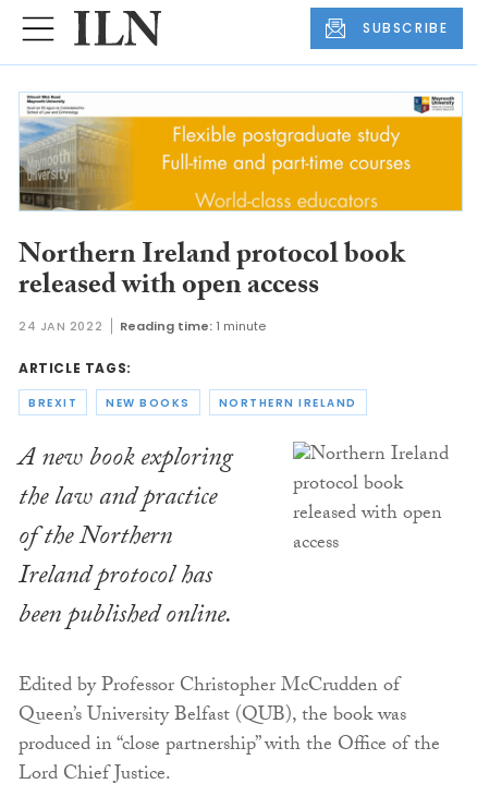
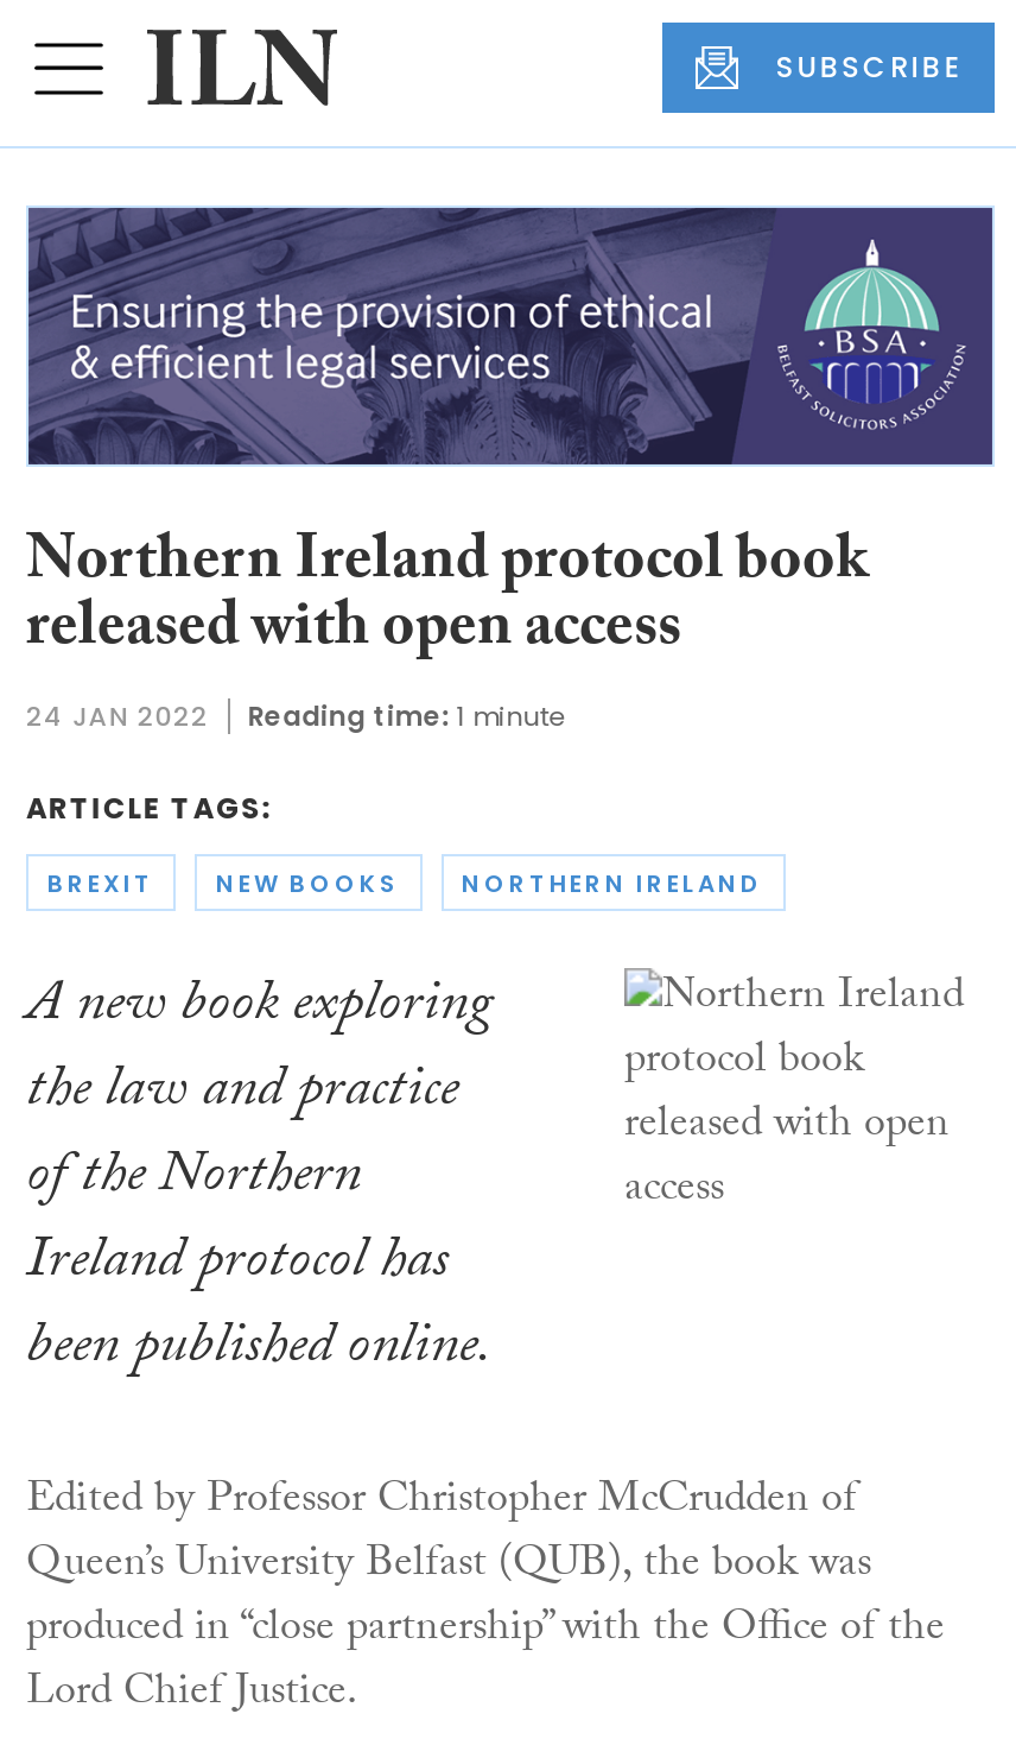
- [image]
+ [image]
